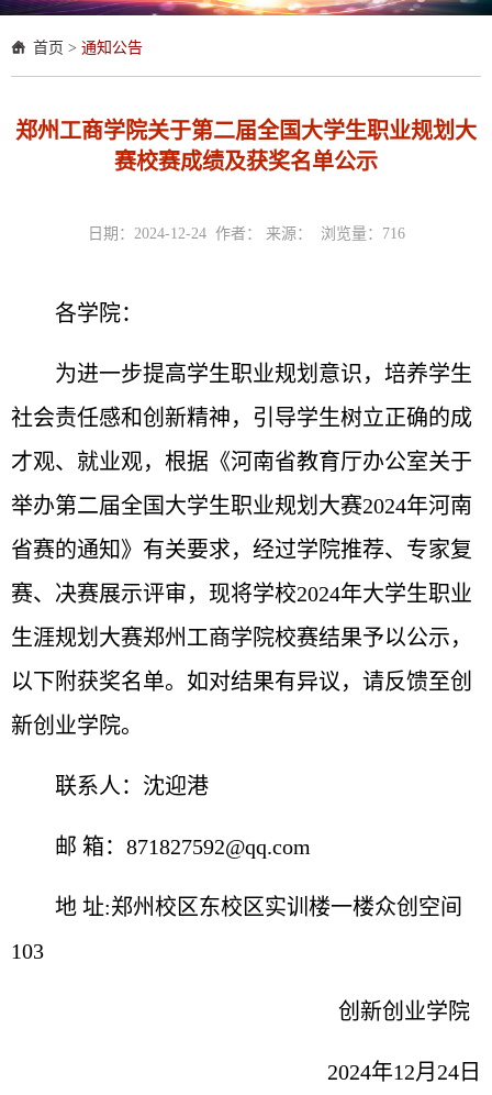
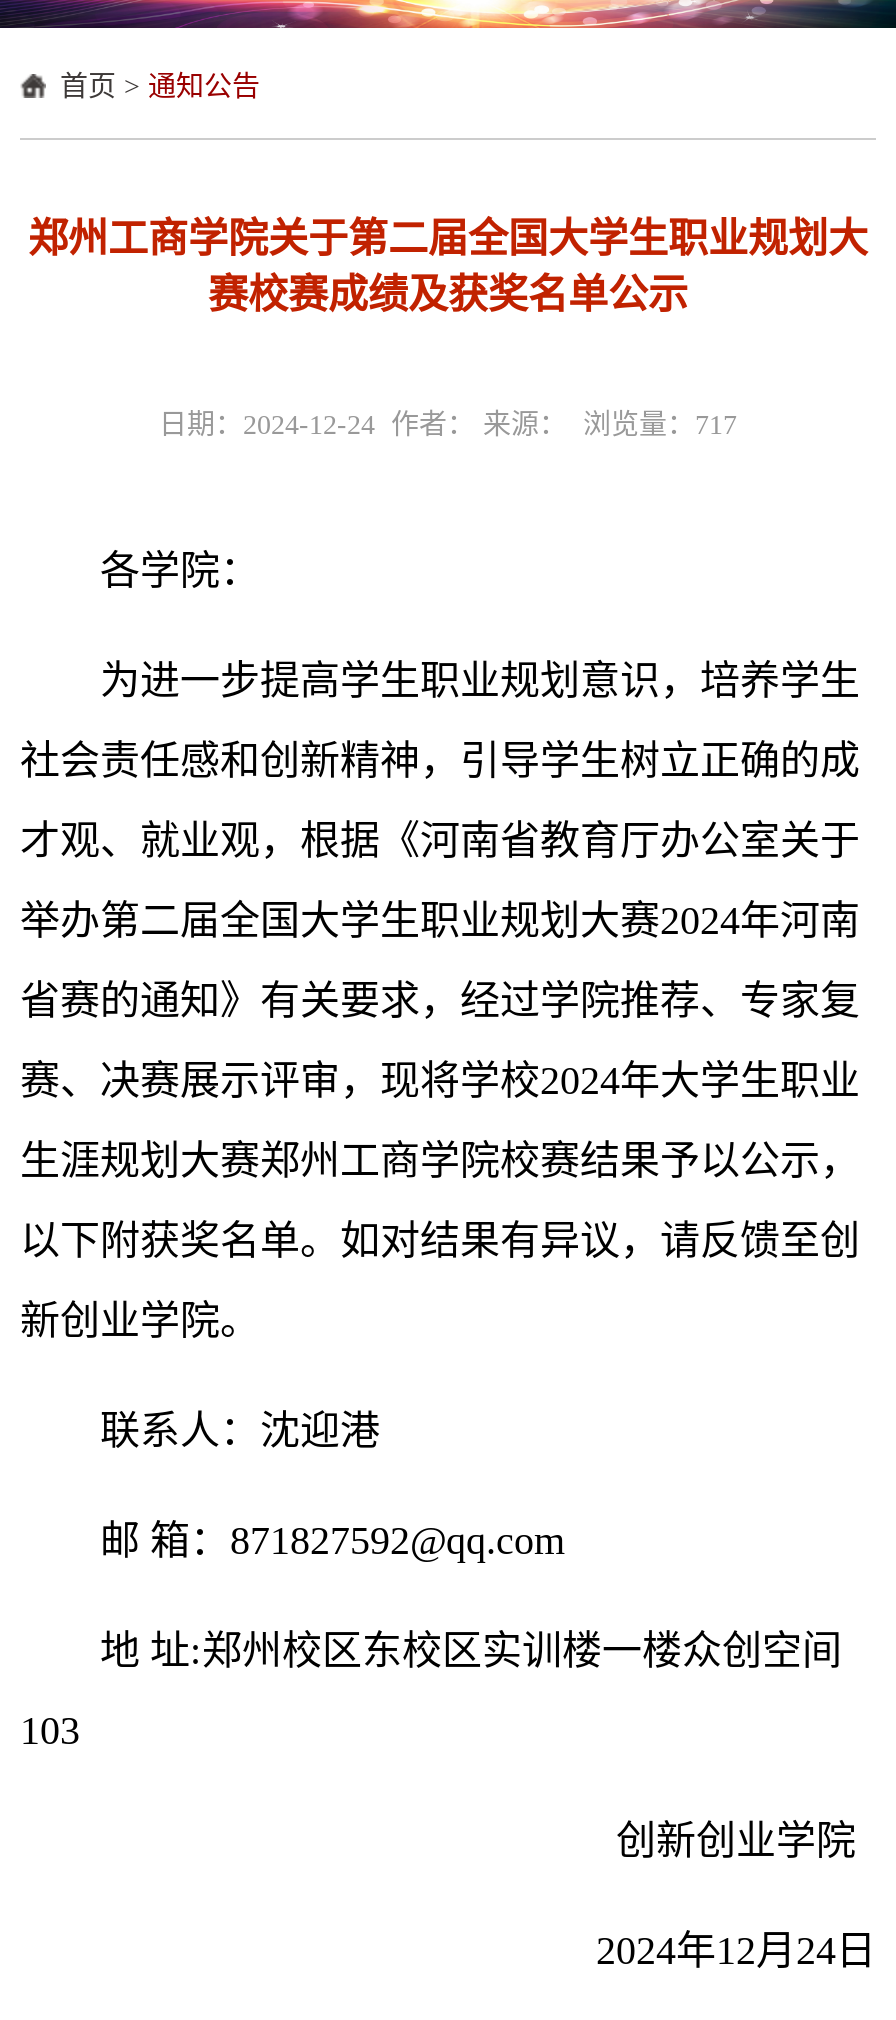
- 日期：2024-12-24 作者： 来源： 浏览量：716
+ 日期：2024-12-24 作者： 来源： 浏览量：717
